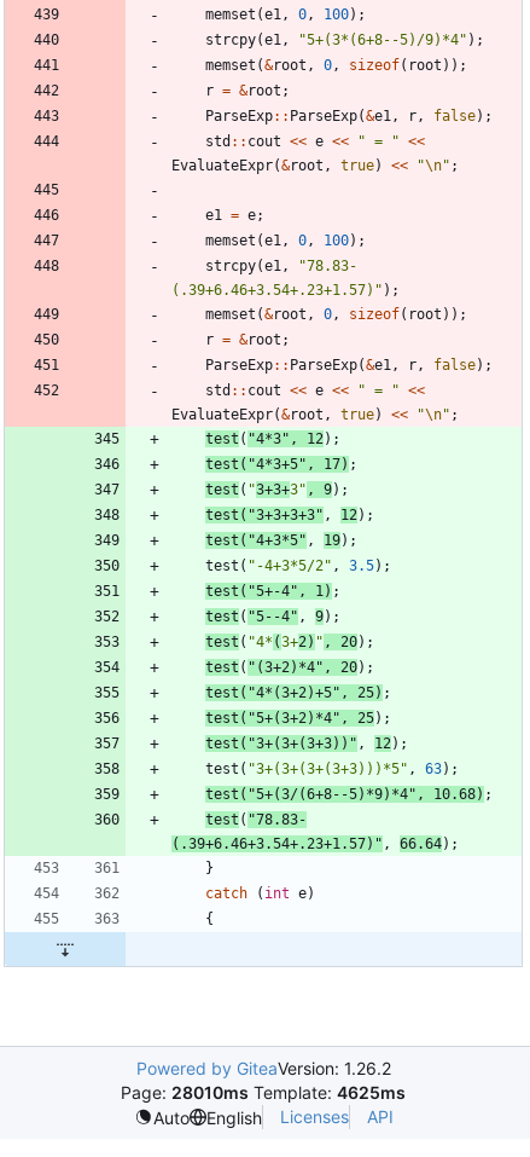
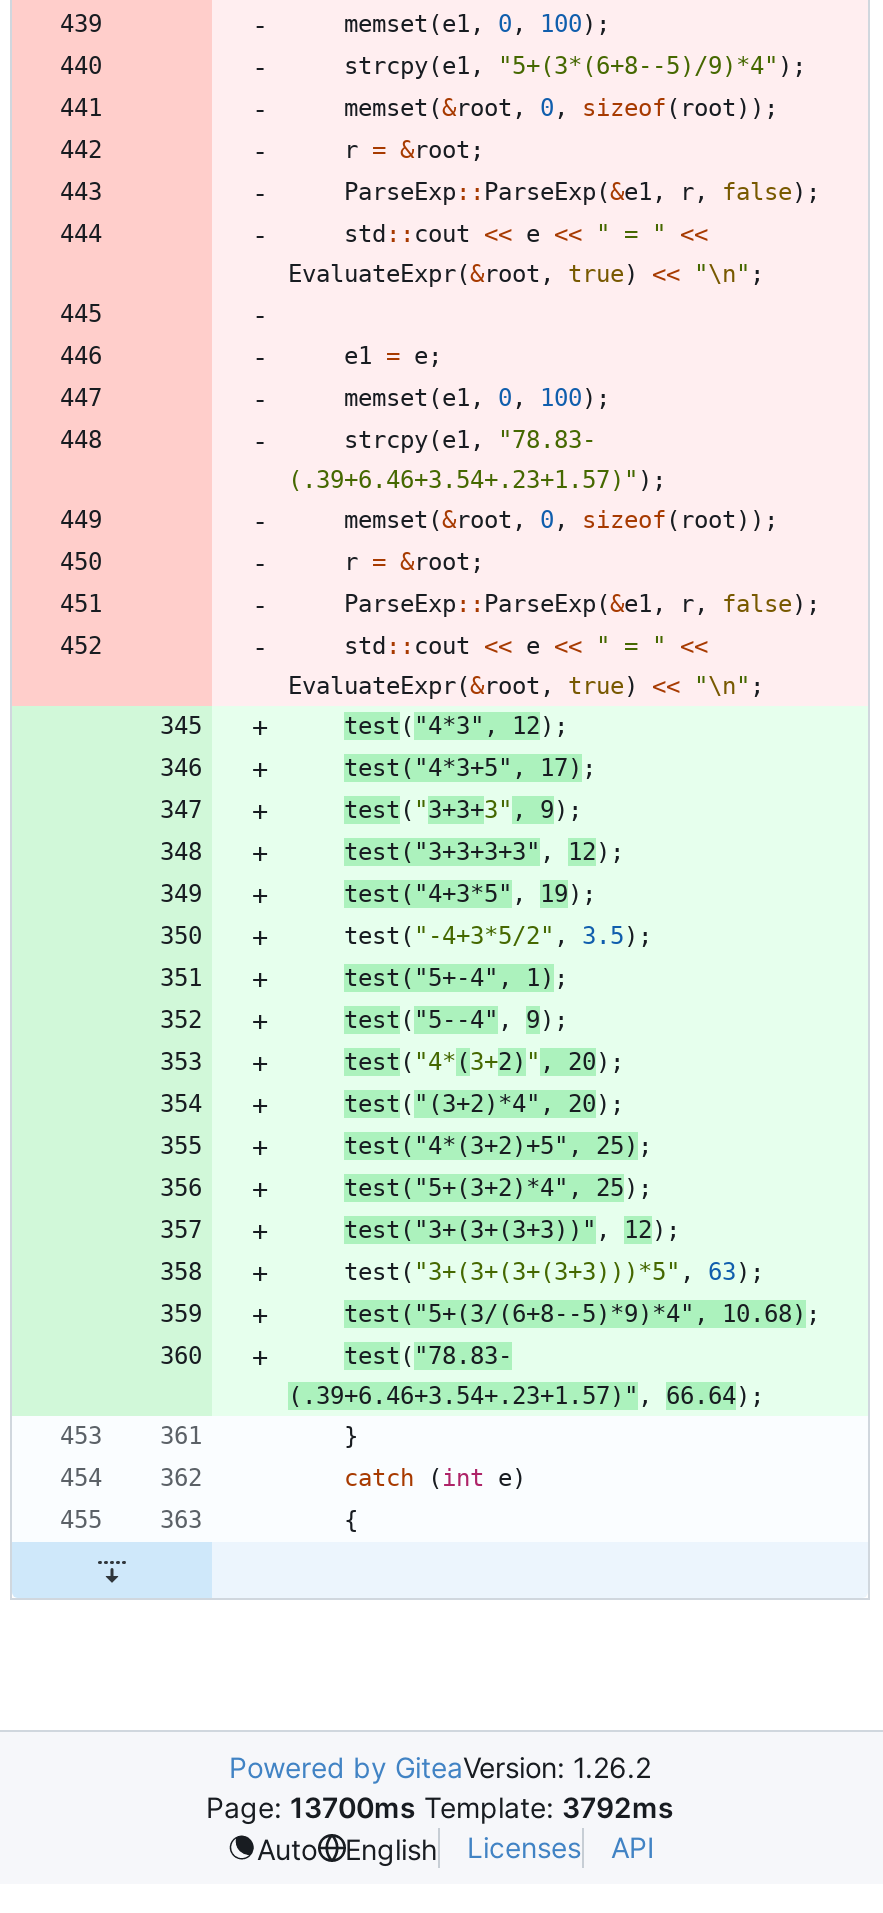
- Page: 28010ms Template: 4625ms
+ Page: 13700ms Template: 3792ms
